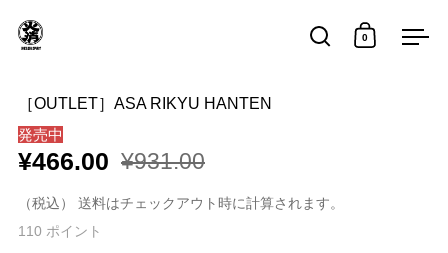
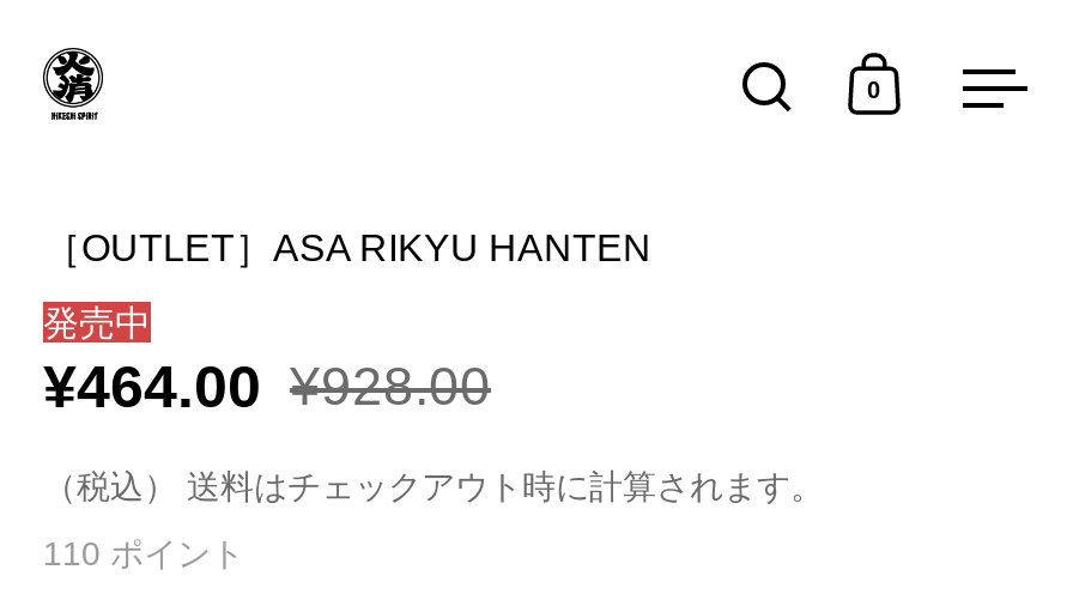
- ¥466.00 ¥931.00
+ ¥464.00 ¥928.00
